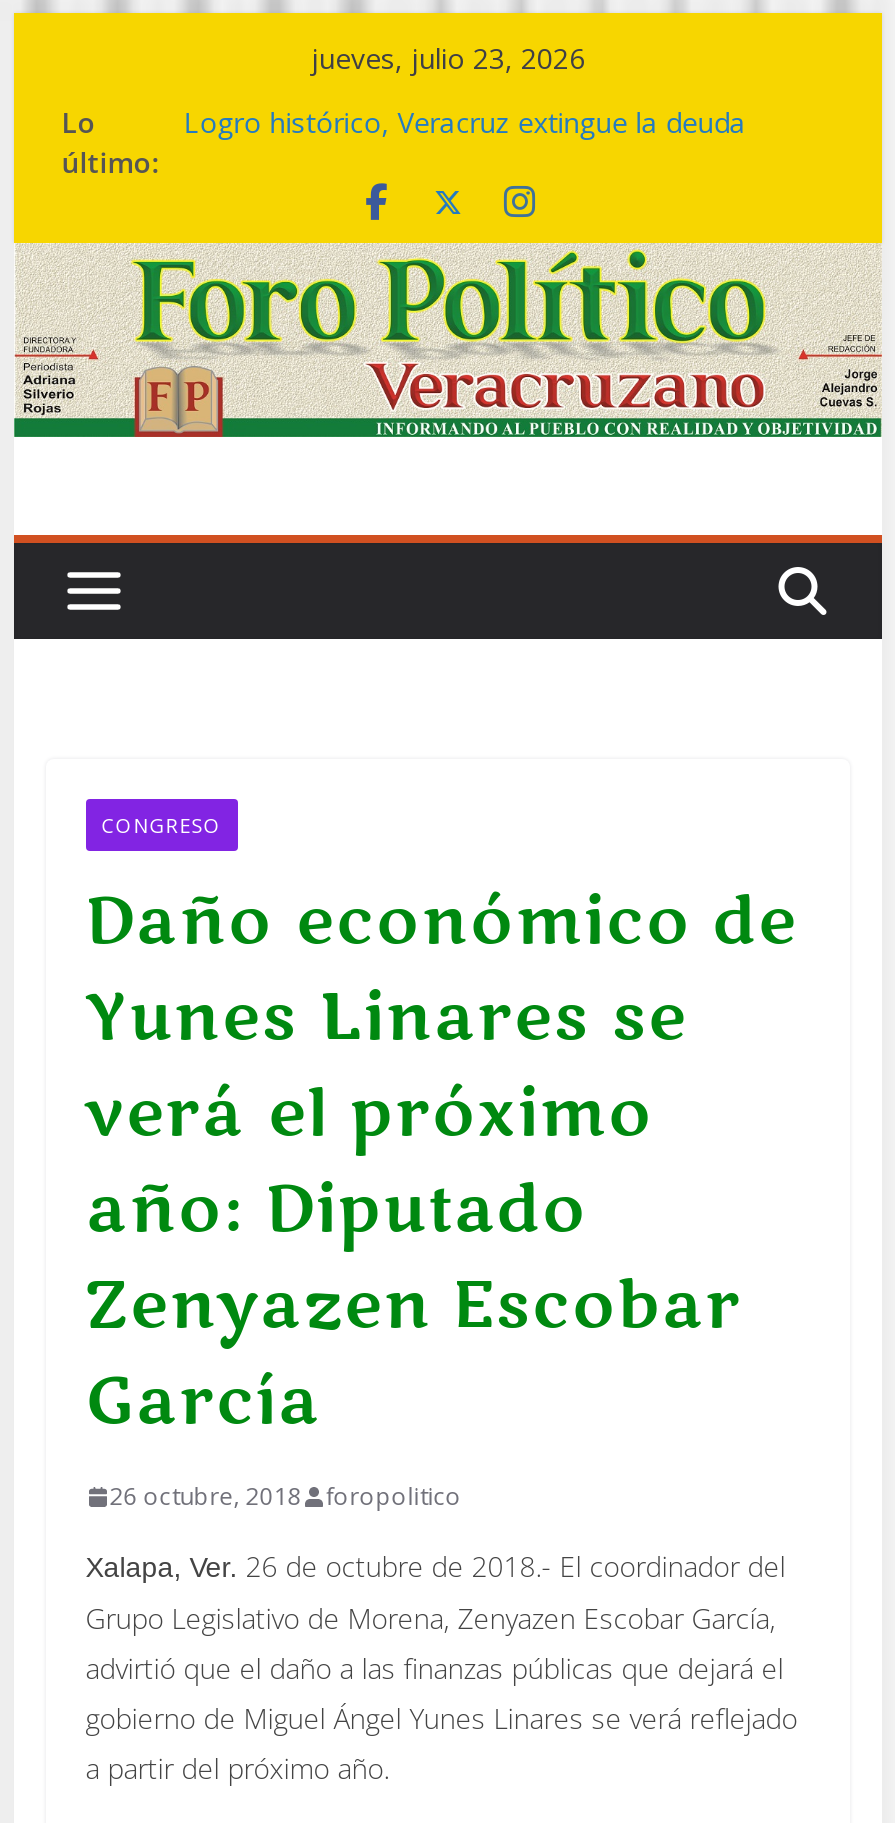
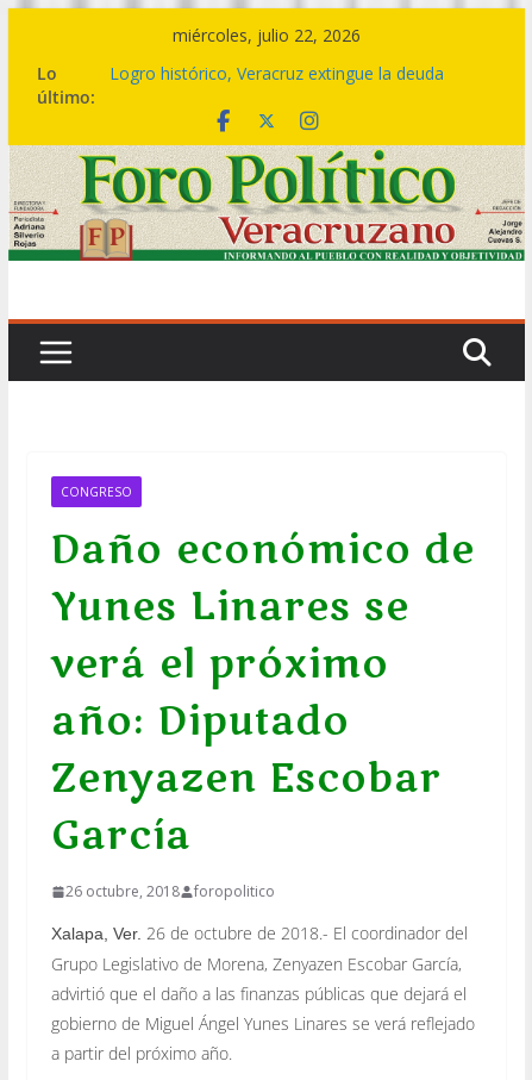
- jueves, julio 23, 2026
+ miércoles, julio 22, 2026
